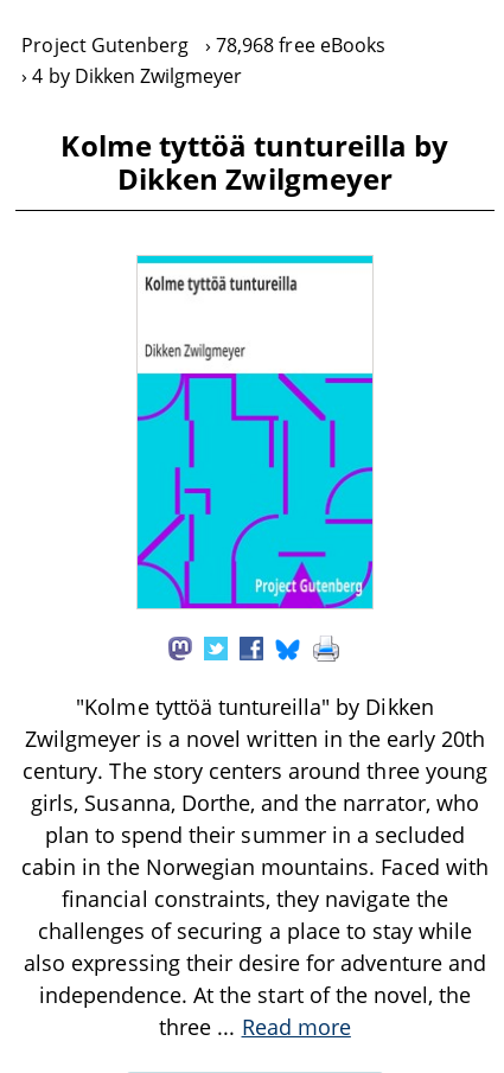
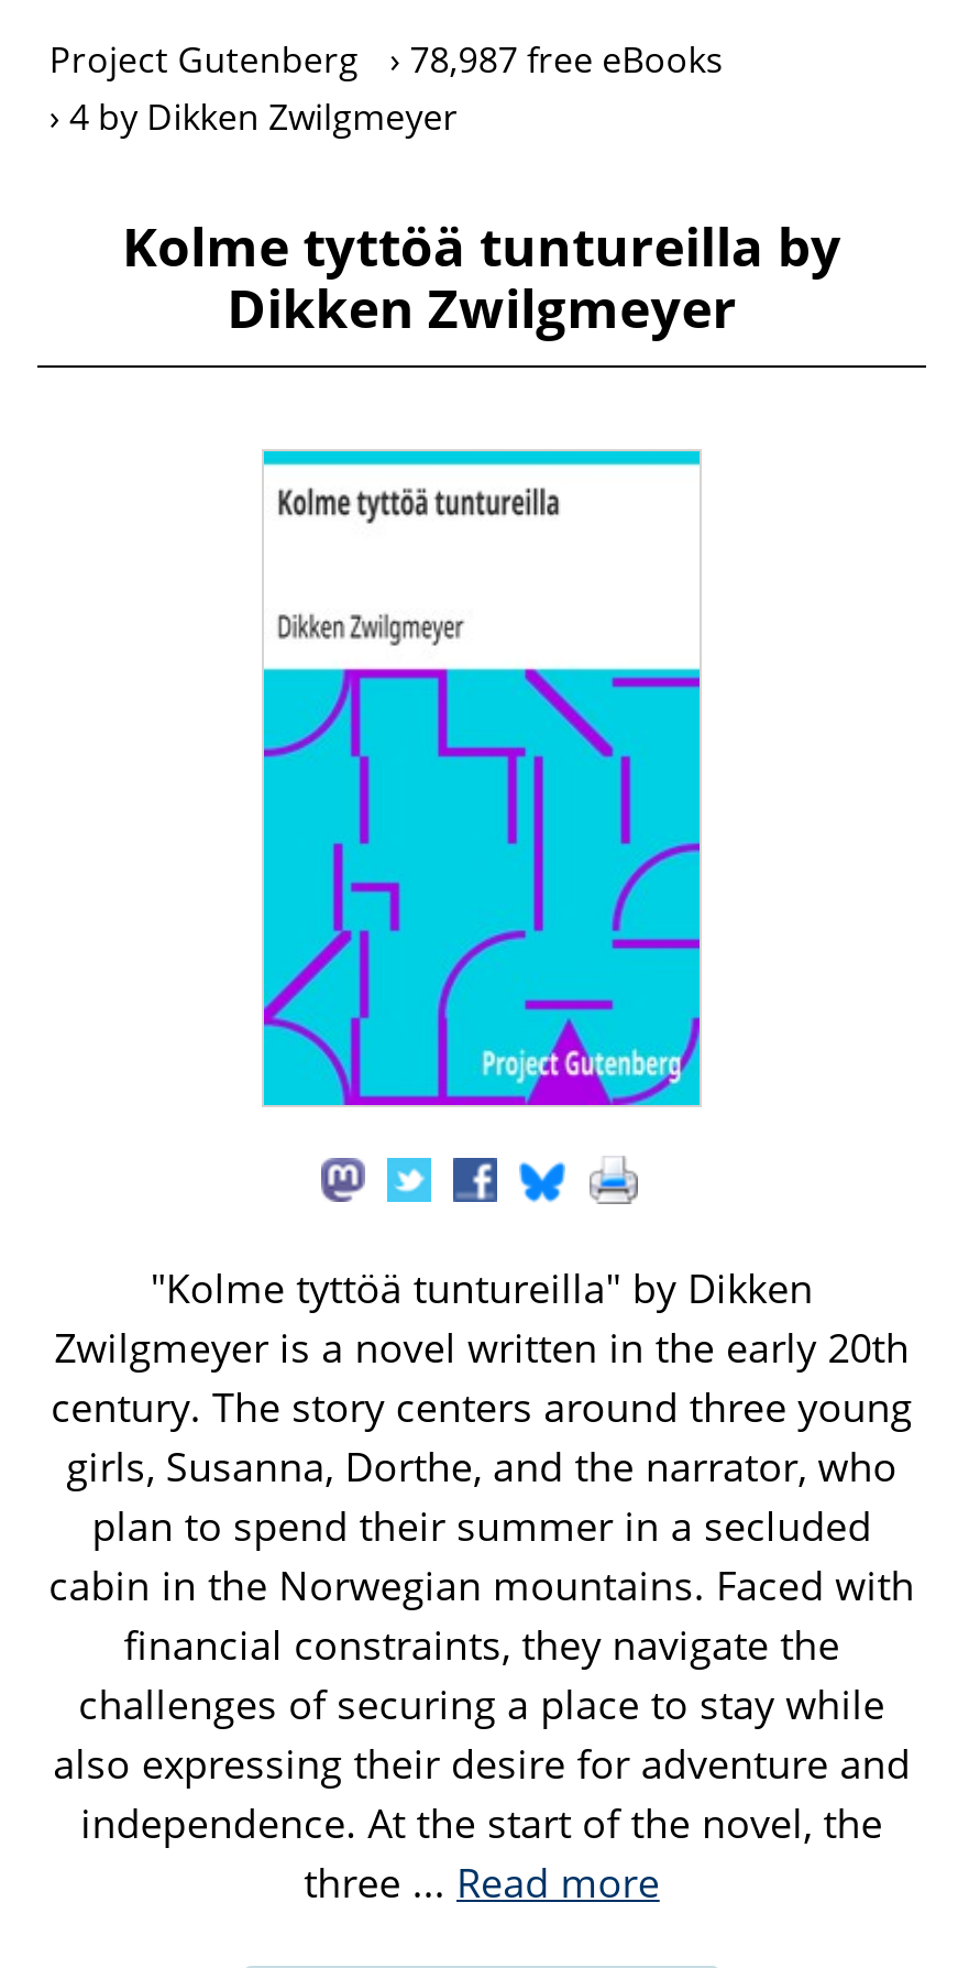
- Project Gutenberg 78,968 free eBooks
+ Project Gutenberg 78,987 free eBooks
